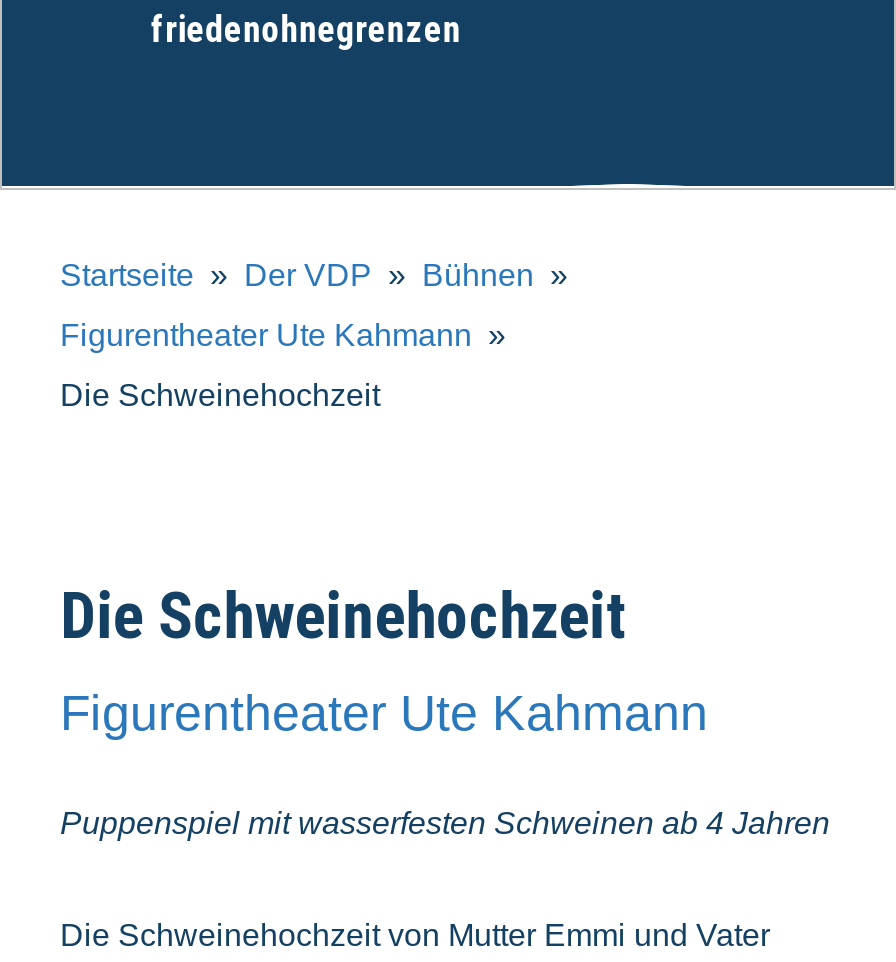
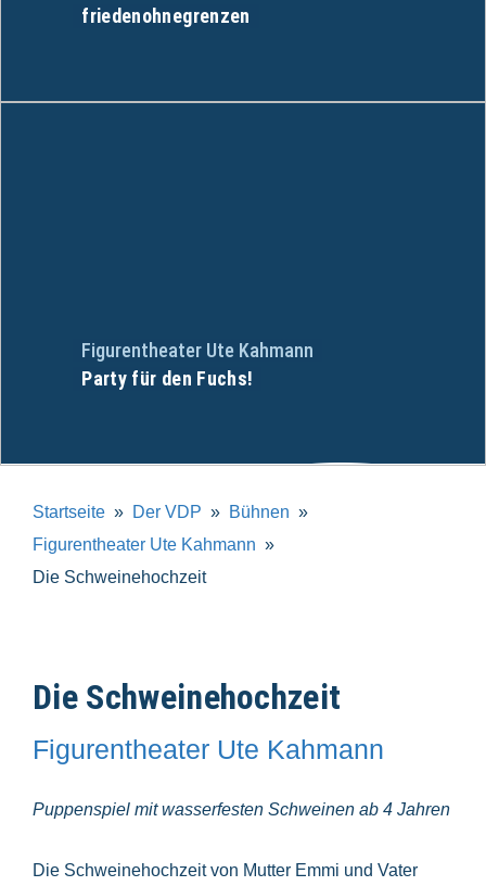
+ Figurentheater Ute Kahmann
+ Party für den Fuchs!
